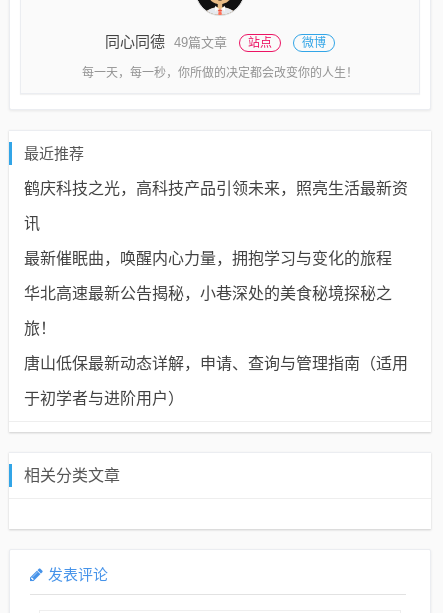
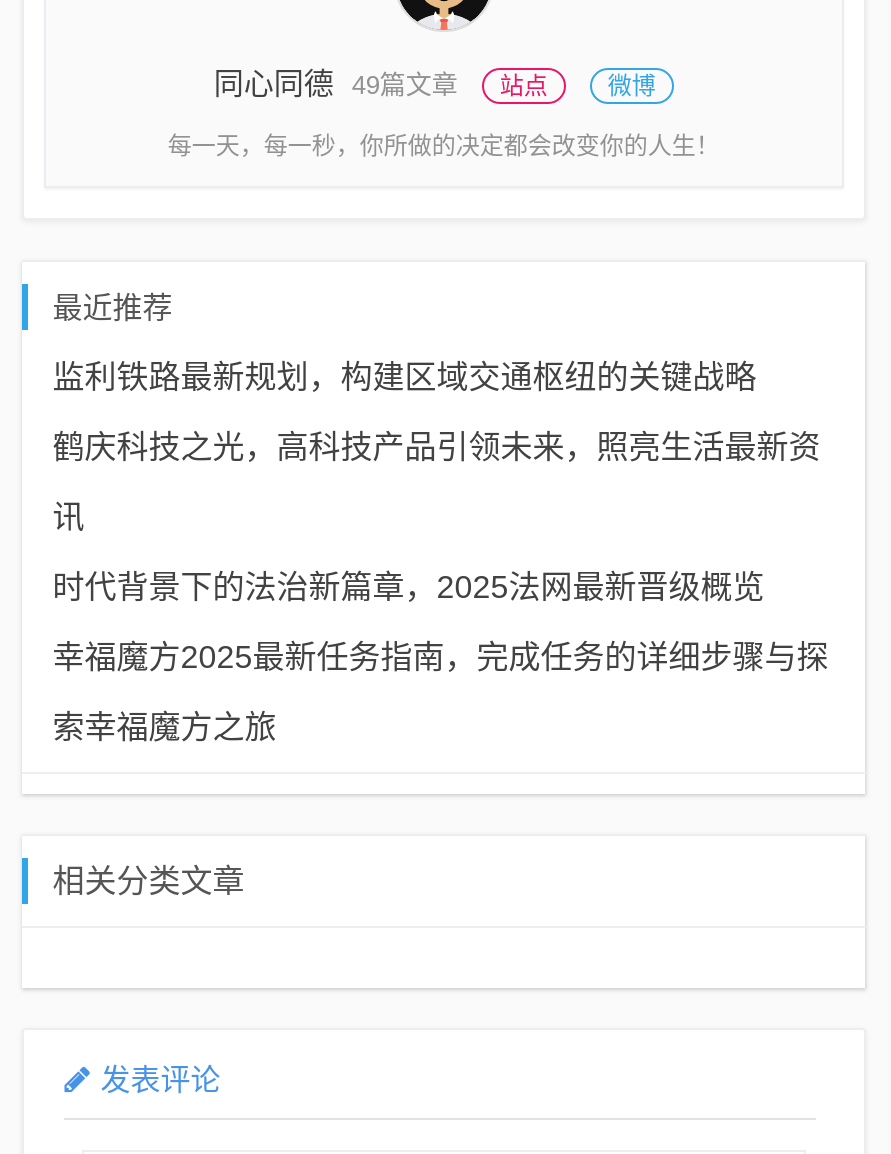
+ 监利铁路最新规划，构建区域交通枢纽的关键战略

moved down: 鹤庆科技之光，高科技产品引领未来，照亮生活最新资 | 讯

- 最新催眠曲，唤醒内心力量，拥抱学习与变化的旅程
- 华北高速最新公告揭秘，小巷深处的美食秘境探秘之
- 旅！
- 唐山低保最新动态详解，申请、查询与管理指南（适用
- 于初学者与进阶用户）
+ 时代背景下的法治新篇章，2025法网最新晋级概览
+ 幸福魔方2025最新任务指南，完成任务的详细步骤与探
+ 索幸福魔方之旅
